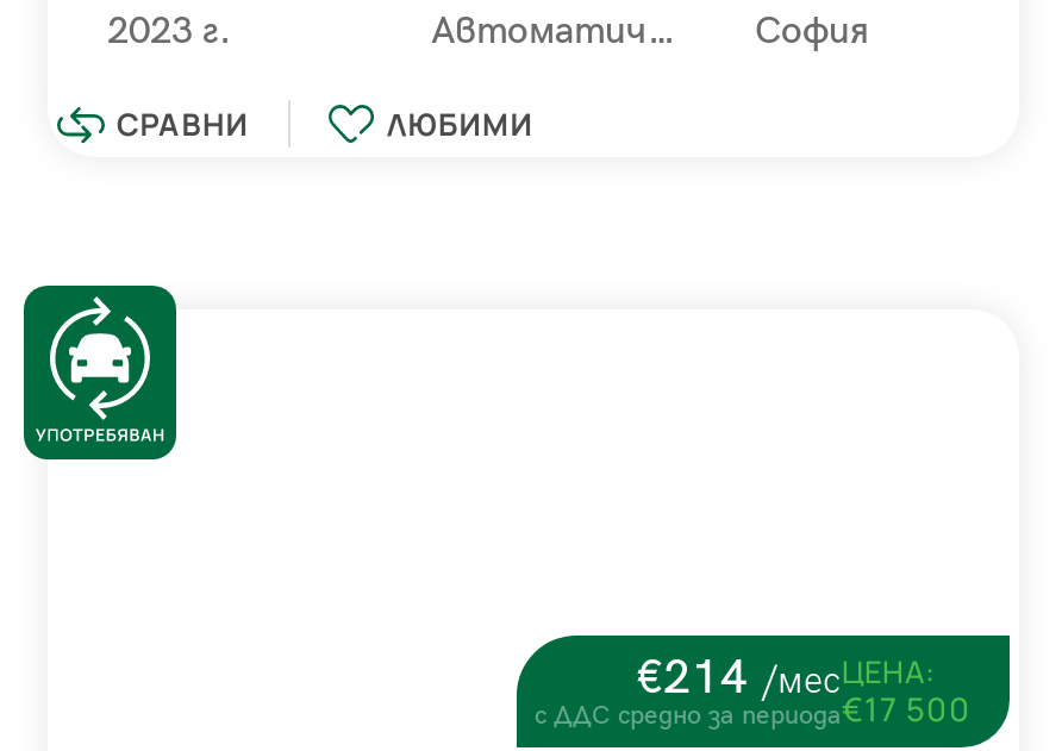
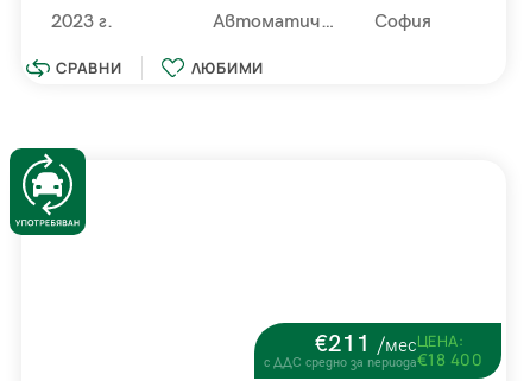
- €214 /мес ЦЕНА:
+ €211 /мес ЦЕНА:

- с ДДС средно за периода €17 500
+ с ДДС средно за периода €18 400
